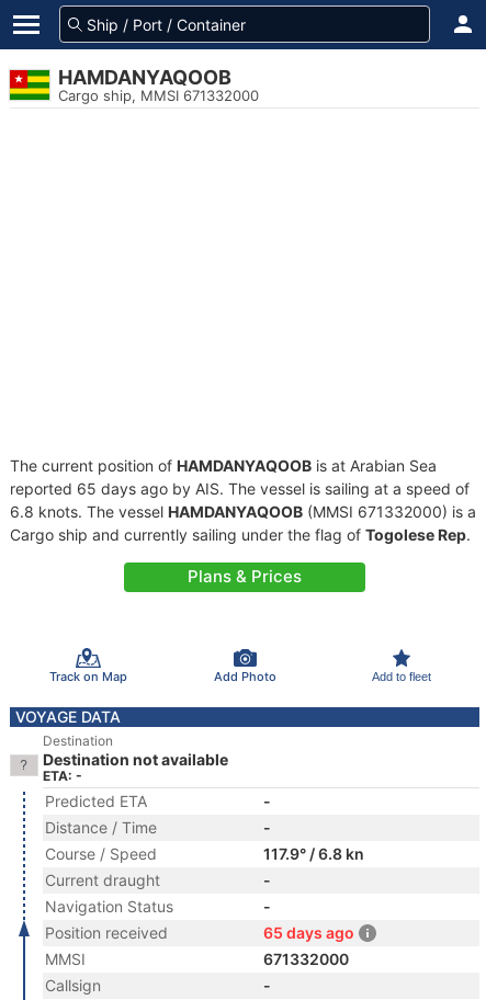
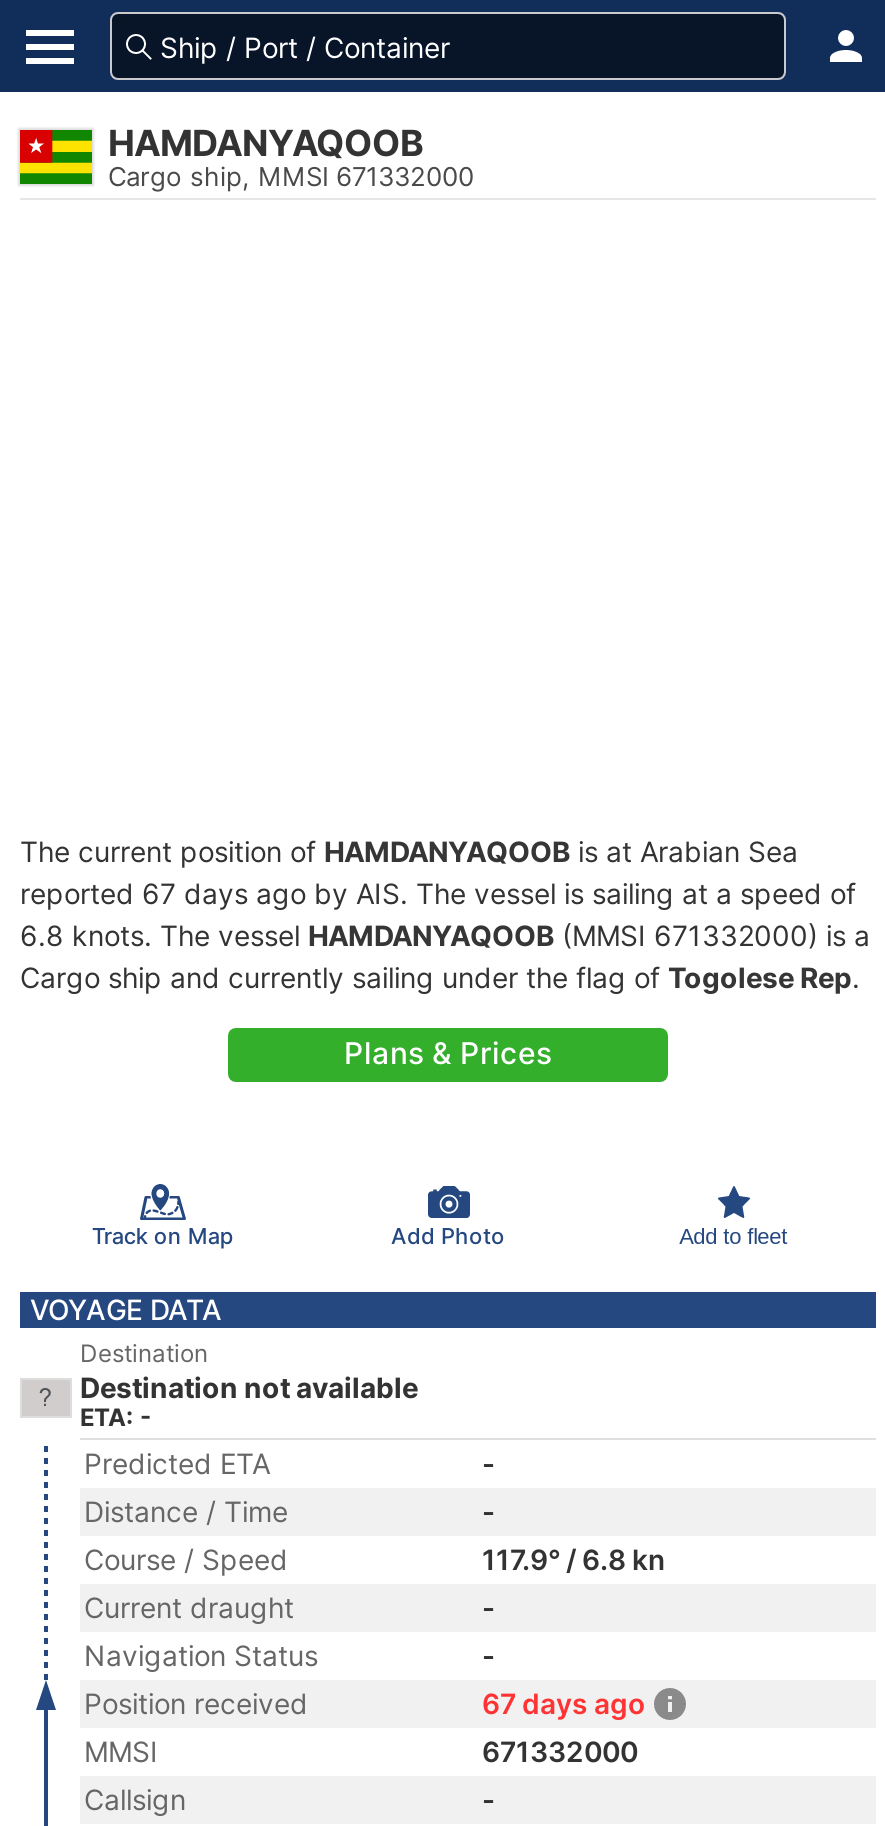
- reported 65 days ago by AIS. The vessel is sailing at a speed of
+ reported 67 days ago by AIS. The vessel is sailing at a speed of

- 65 days ago
+ 67 days ago
